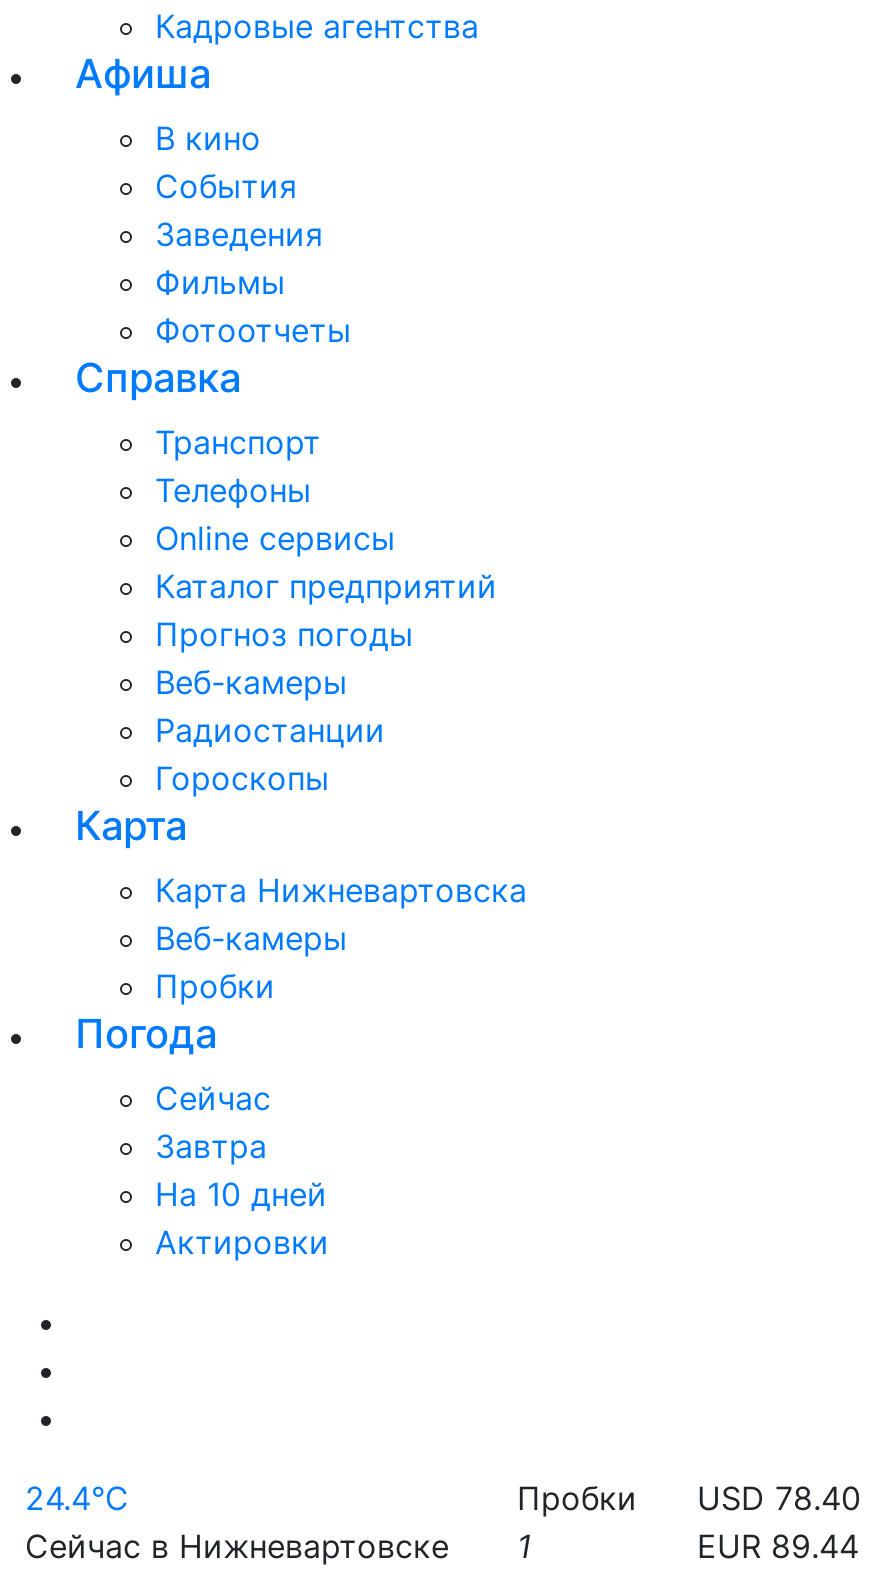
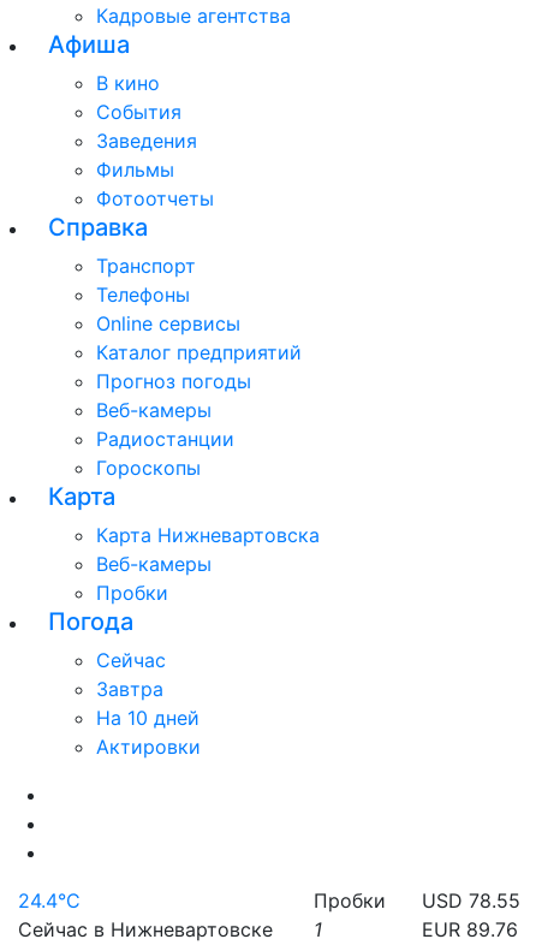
- Пробки USD 78.40
+ Пробки USD 78.55

- EUR 89.44
+ EUR 89.76
